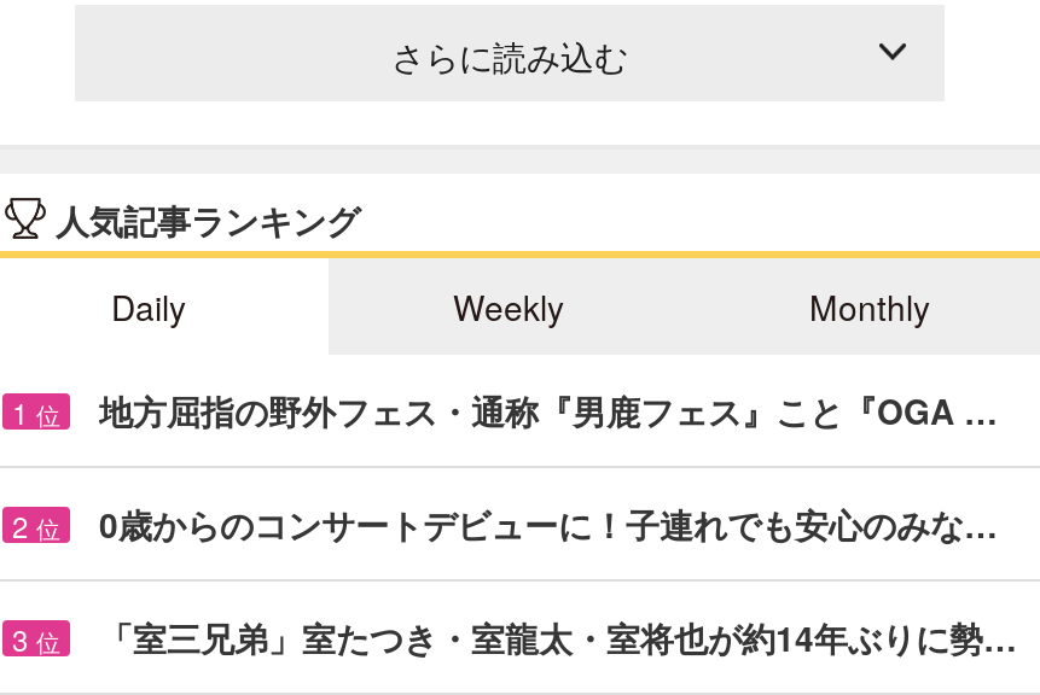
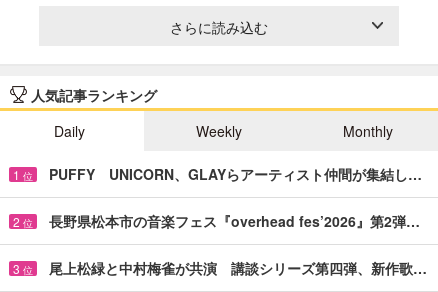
- 地方屈指の野外フェス・通称『男鹿フェス』こと『OGA …
+ PUFFY UNICORN、GLAYらアーティスト仲間が集結し…

- 0歳からのコンサートデビューに！子連れでも安心のみな…
+ 長野県松本市の音楽フェス『overhead fes’2026』第2弾…

- 「室三兄弟」室たつき・室龍太・室将也が約14年ぶりに勢…
+ 尾上松緑と中村梅雀が共演 講談シリーズ第四弾、新作歌…
